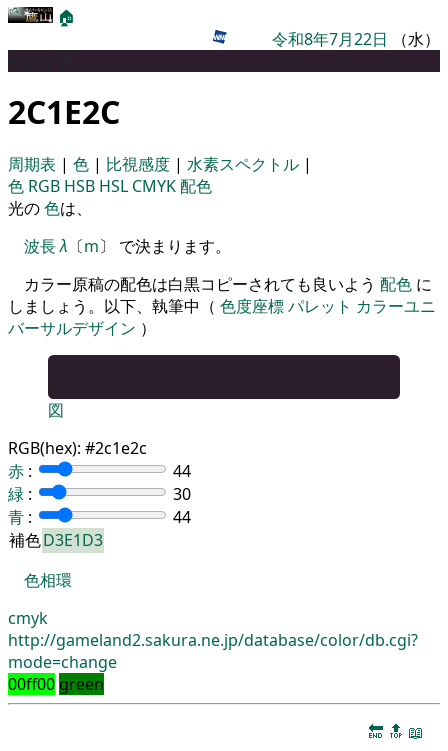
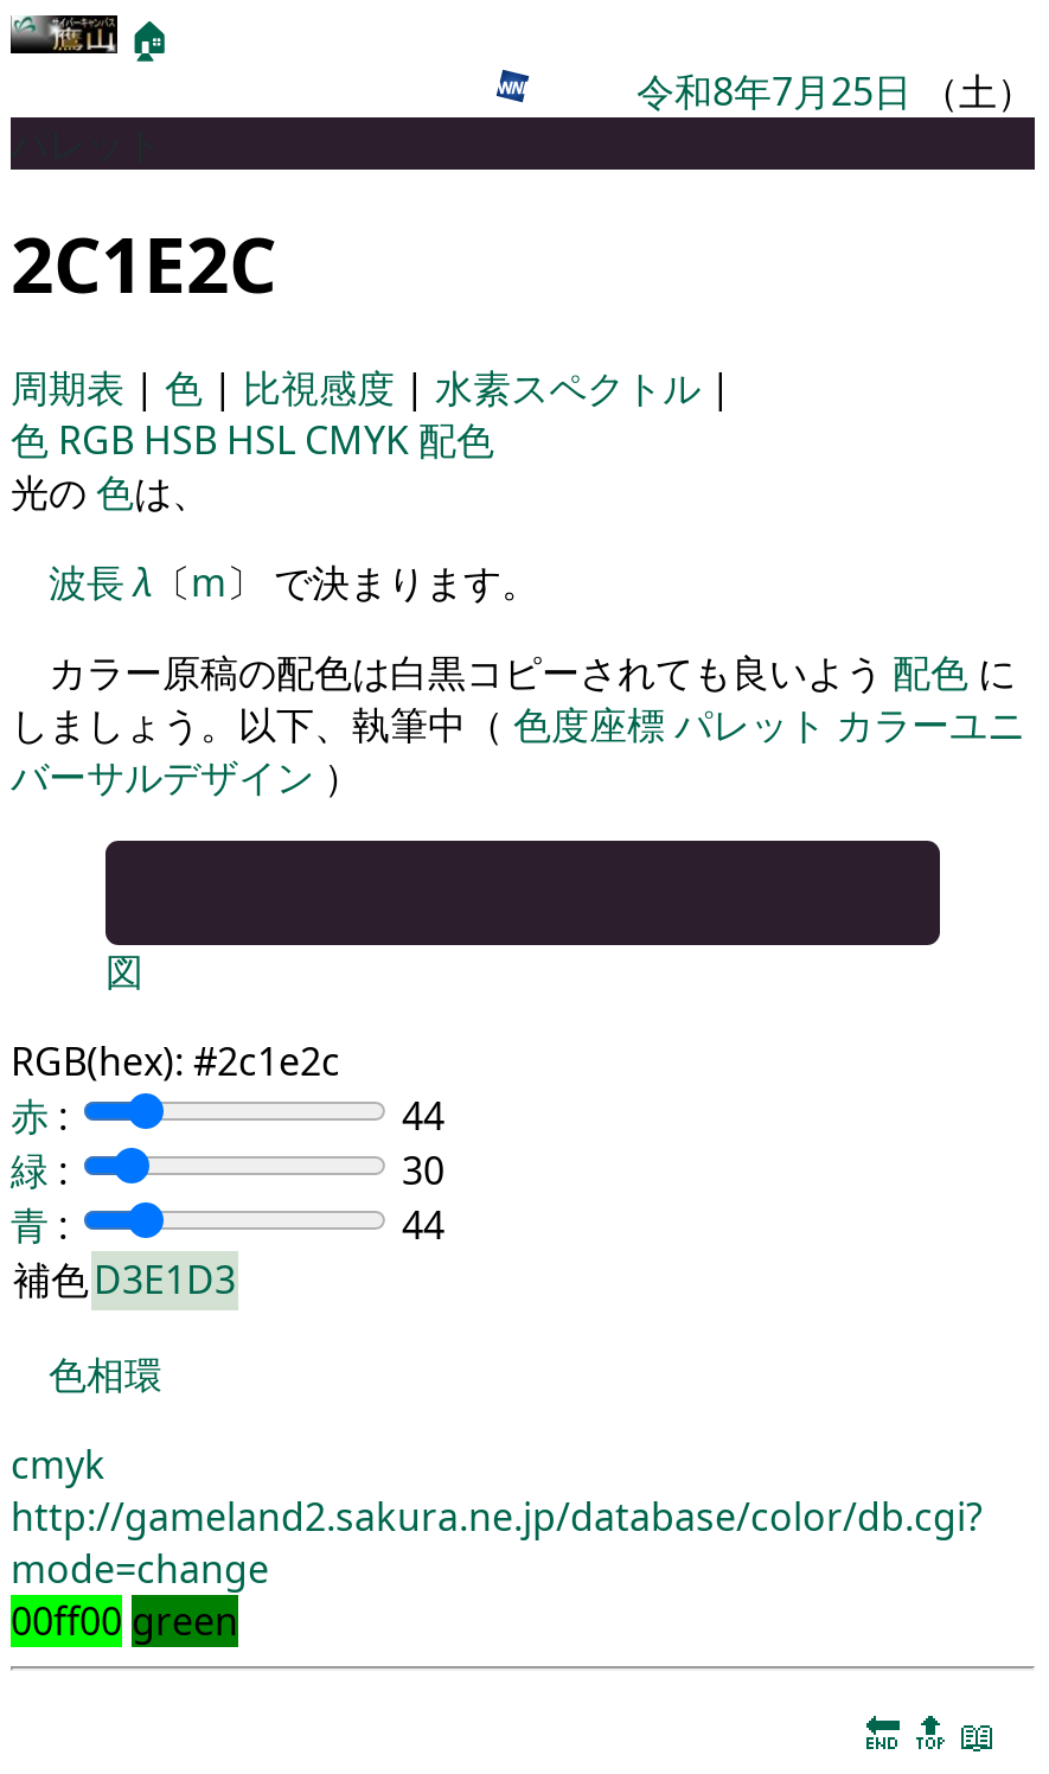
- 令和8年7月22日（水）
+ 令和8年7月25日（土）
